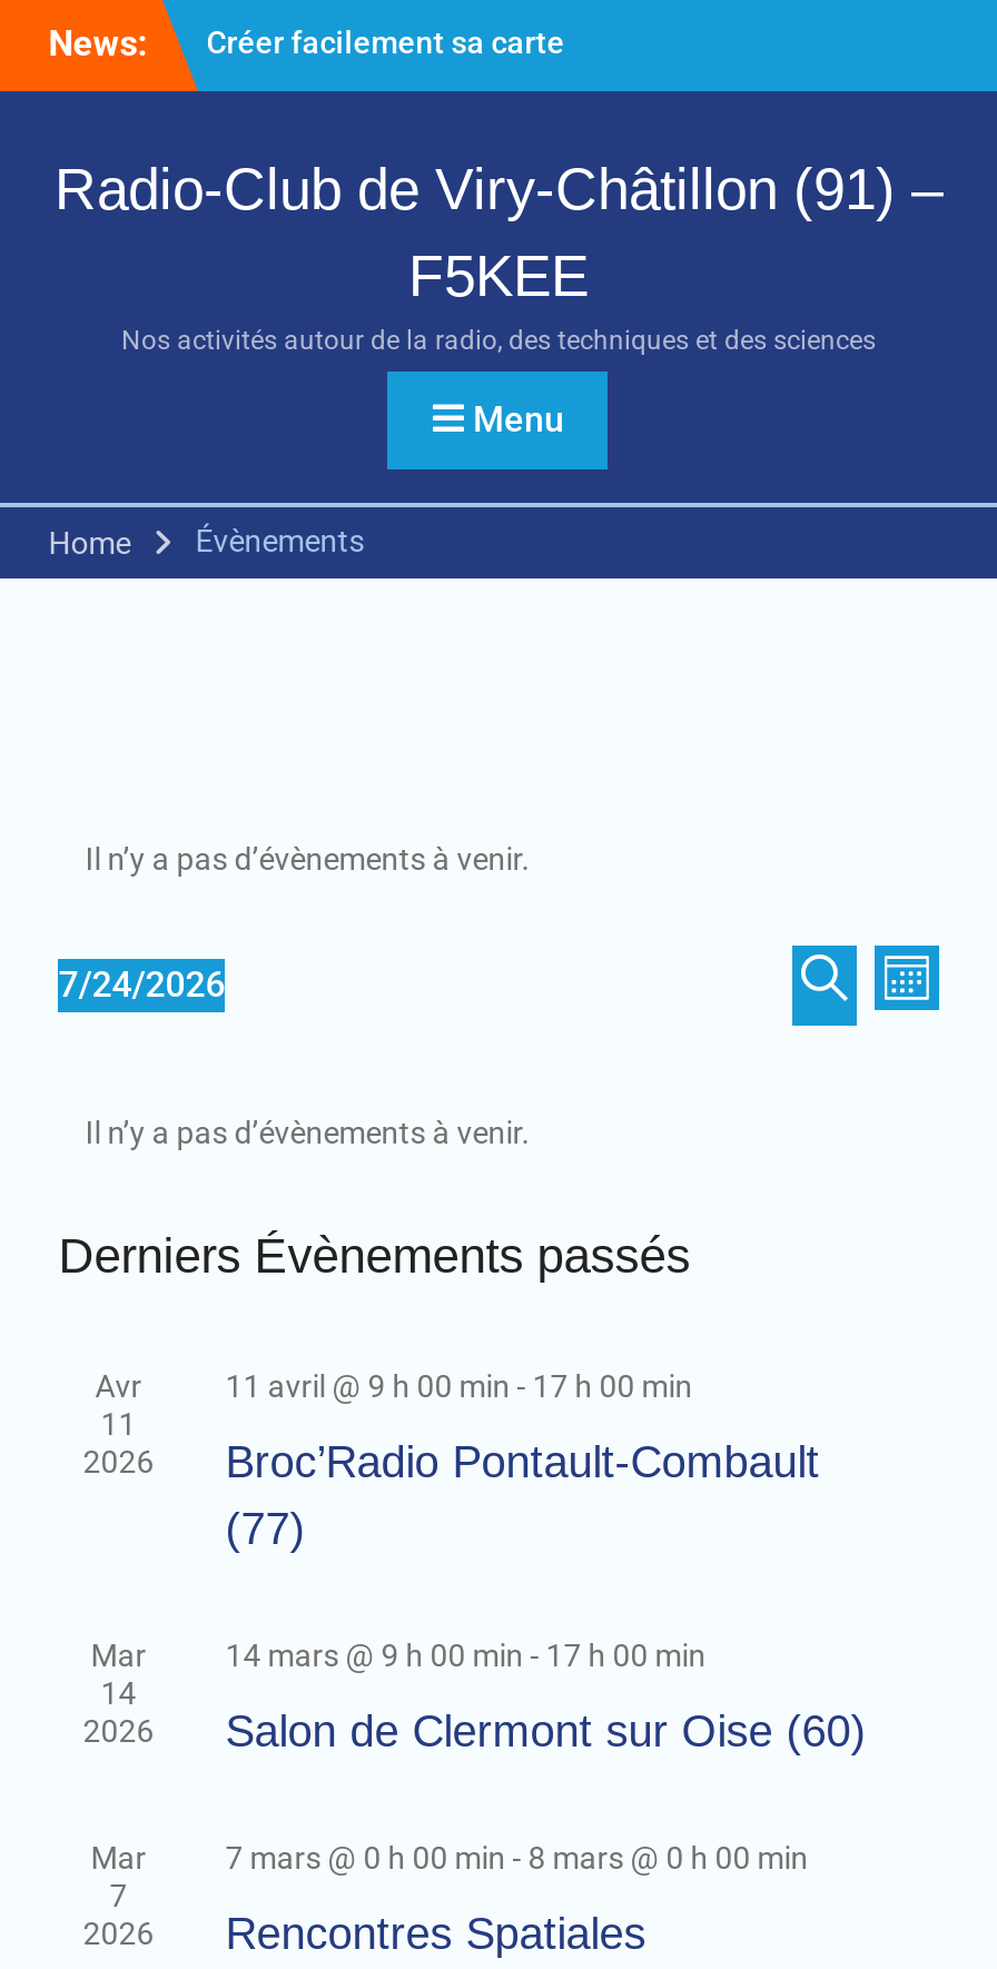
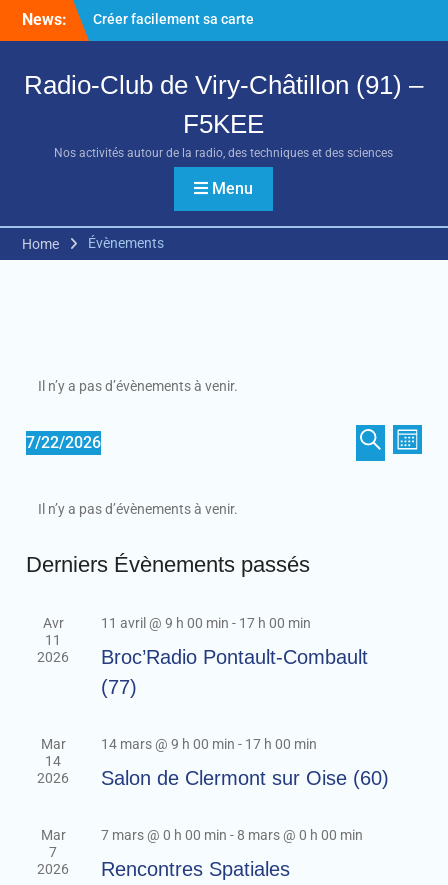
- 7/24/2026
+ 7/22/2026
